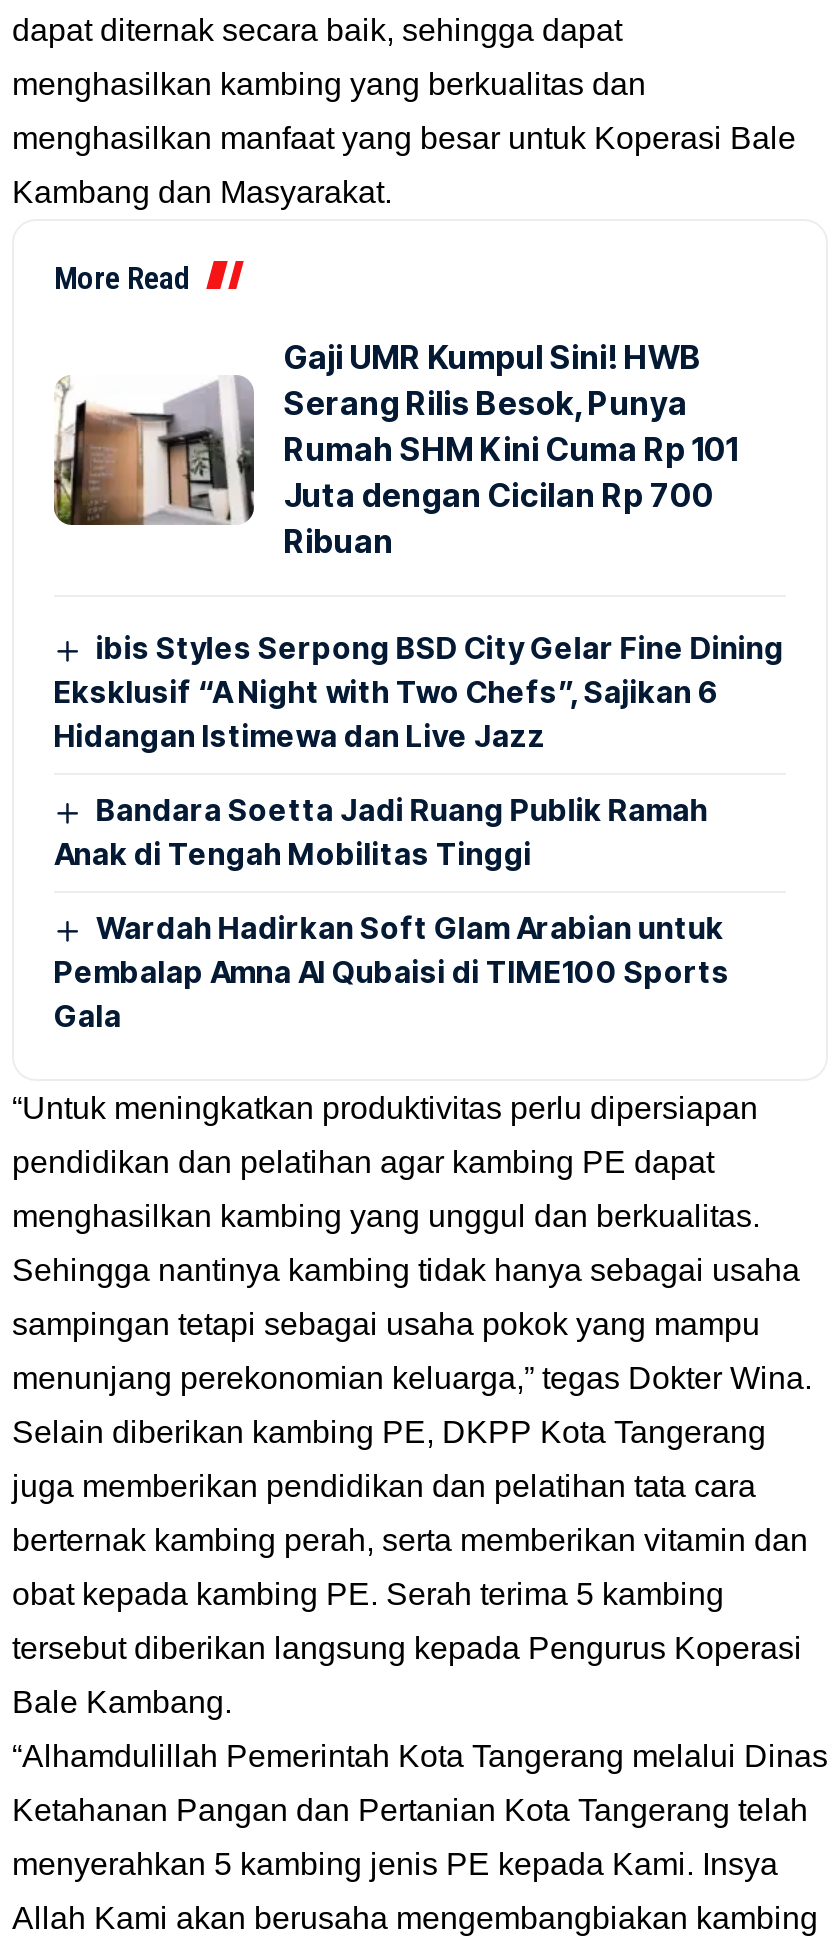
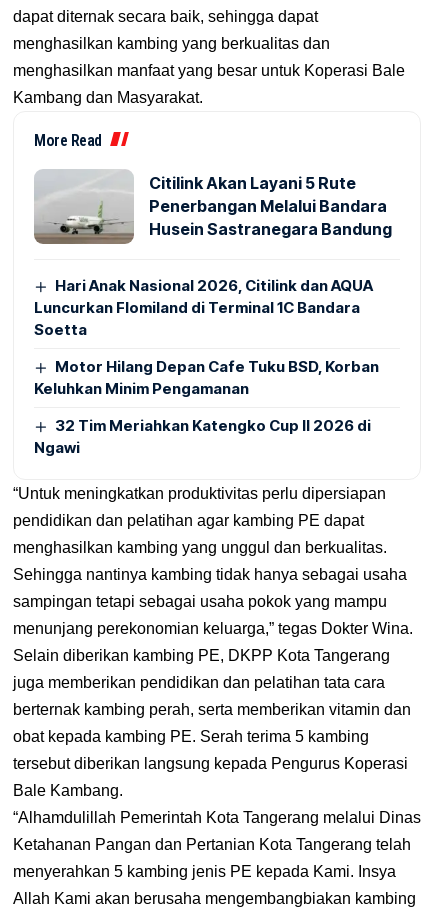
- [image]
- Gaji UMR Kumpul Sini! HWB
- Serang Rilis Besok, Punya
- Rumah SHM Kini Cuma Rp 101
- Juta dengan Cicilan Rp 700
- Ribuan
+ [image]
+ Citilink Akan Layani 5 Rute
+ Penerbangan Melalui Bandara
+ Husein Sastranegara Bandung

- ibis Styles Serpong BSD City Gelar Fine Dining
- Eksklusif “A Night with Two Chefs”, Sajikan 6
- Hidangan Istimewa dan Live Jazz
+ Hari Anak Nasional 2026, Citilink dan AQUA
+ Luncurkan Flomiland di Terminal 1C Bandara
+ Soetta

- Bandara Soetta Jadi Ruang Publik Ramah
- Anak di Tengah Mobilitas Tinggi
+ Motor Hilang Depan Cafe Tuku BSD, Korban
+ Keluhkan Minim Pengamanan

- Wardah Hadirkan Soft Glam Arabian untuk
- Pembalap Amna Al Qubaisi di TIME100 Sports
- Gala
+ 32 Tim Meriahkan Katengko Cup II 2026 di
+ Ngawi
